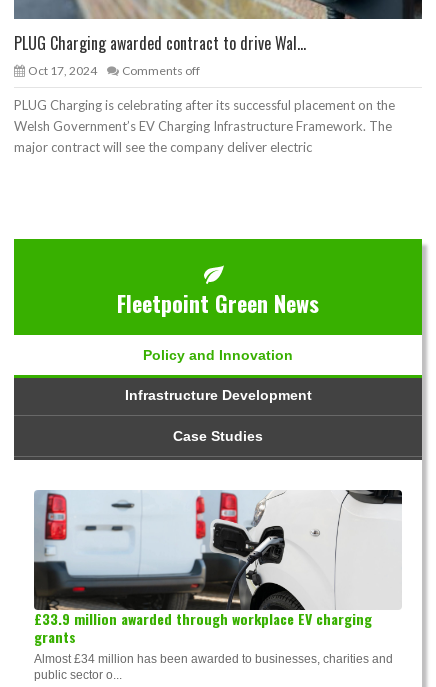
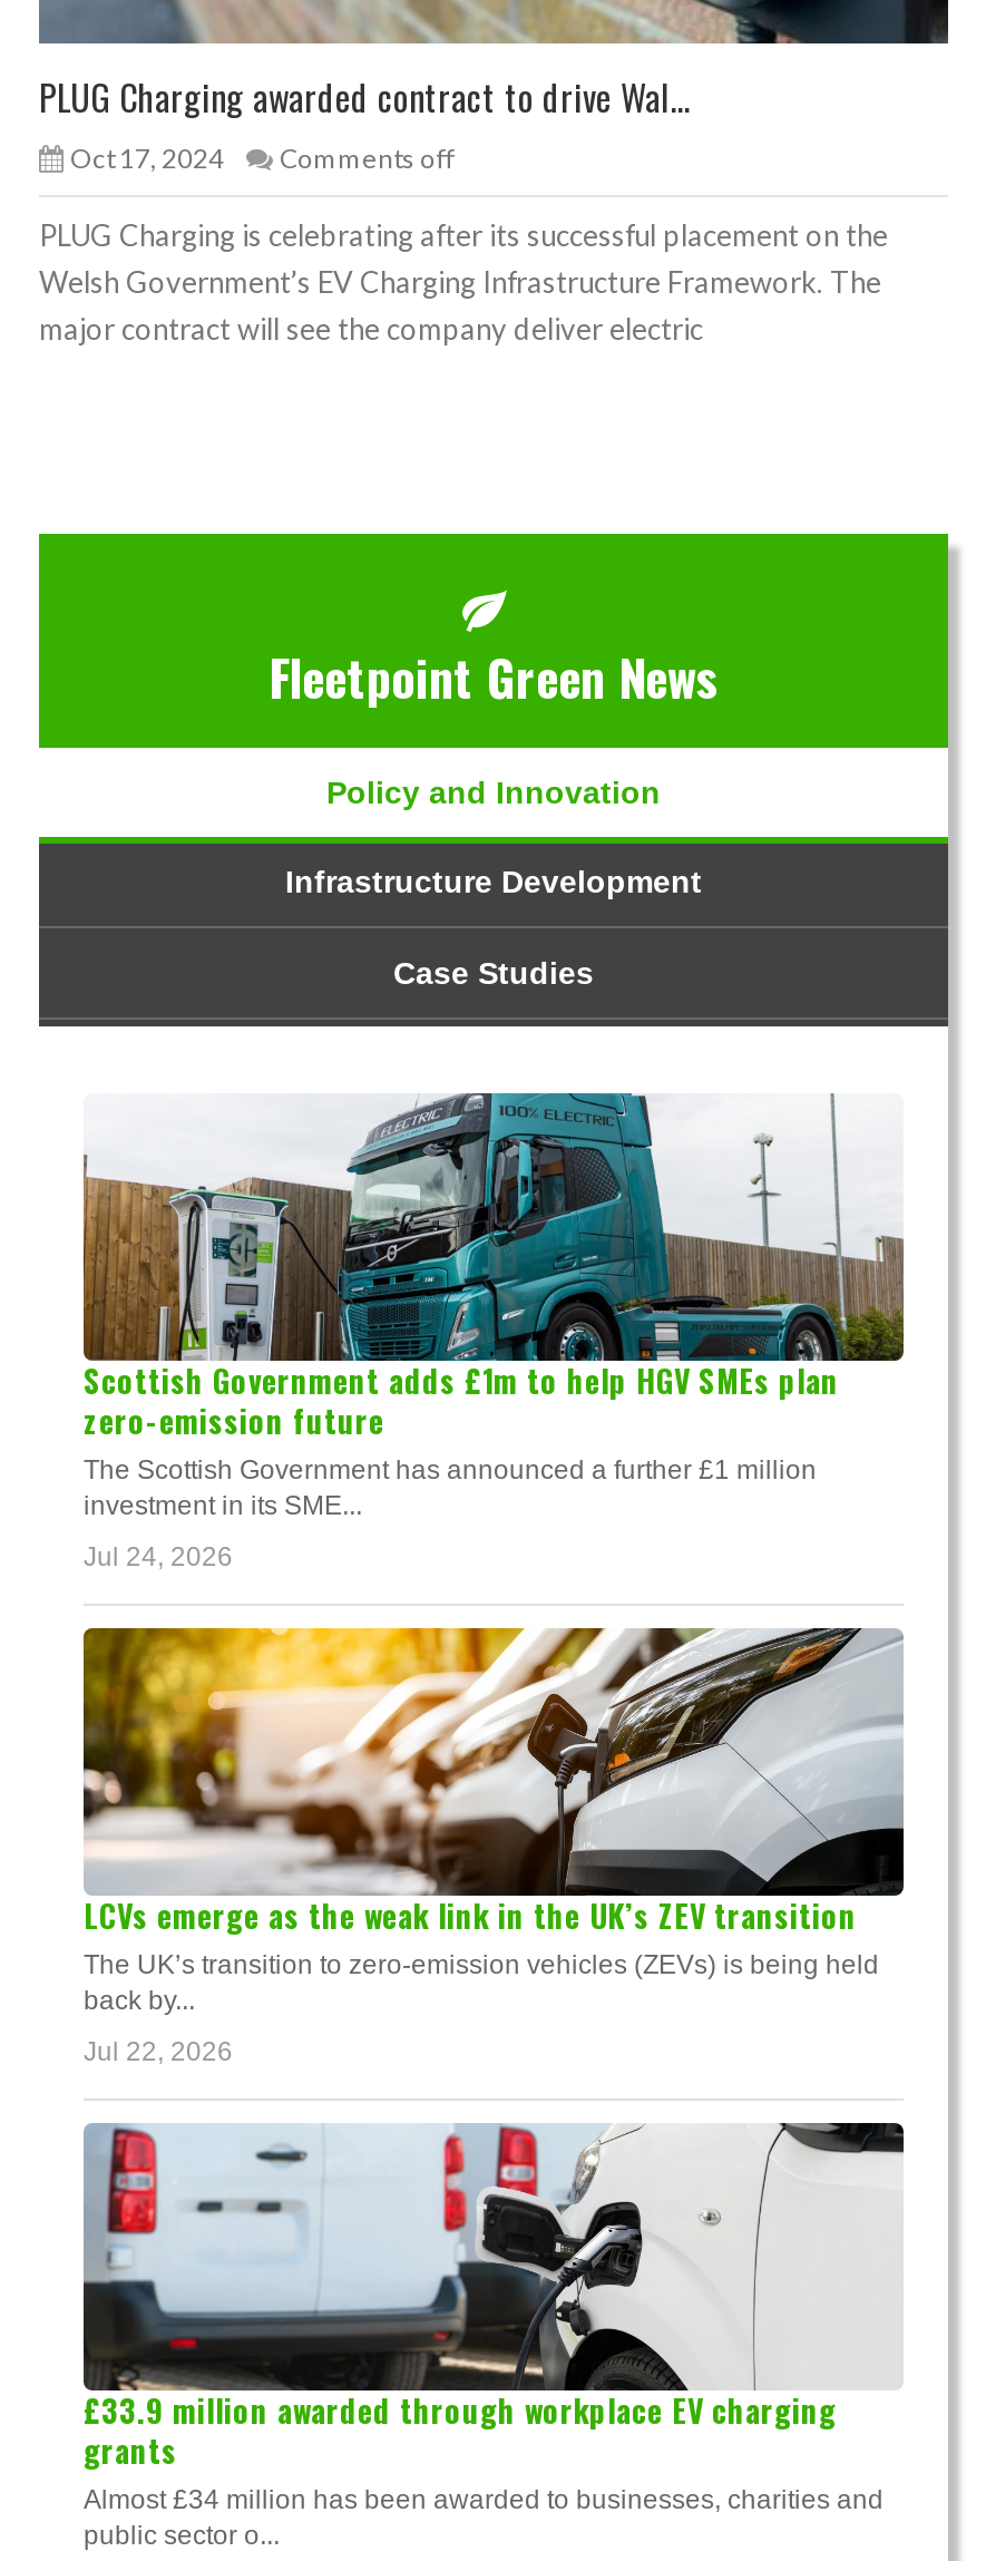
+ [image]
+ Scottish Government adds £1m to help HGV SMEs plan
+ zero-emission future
+ The Scottish Government has announced a further £1 million
+ investment in its SME...
+ Jul 24, 2026

+ [image]
+ LCVs emerge as the weak link in the UK’s ZEV transition
+ The UK’s transition to zero-emission vehicles (ZEVs) is being held
+ back by...
+ Jul 22, 2026
